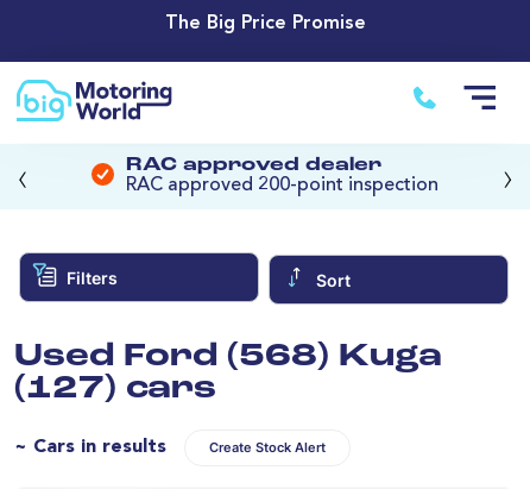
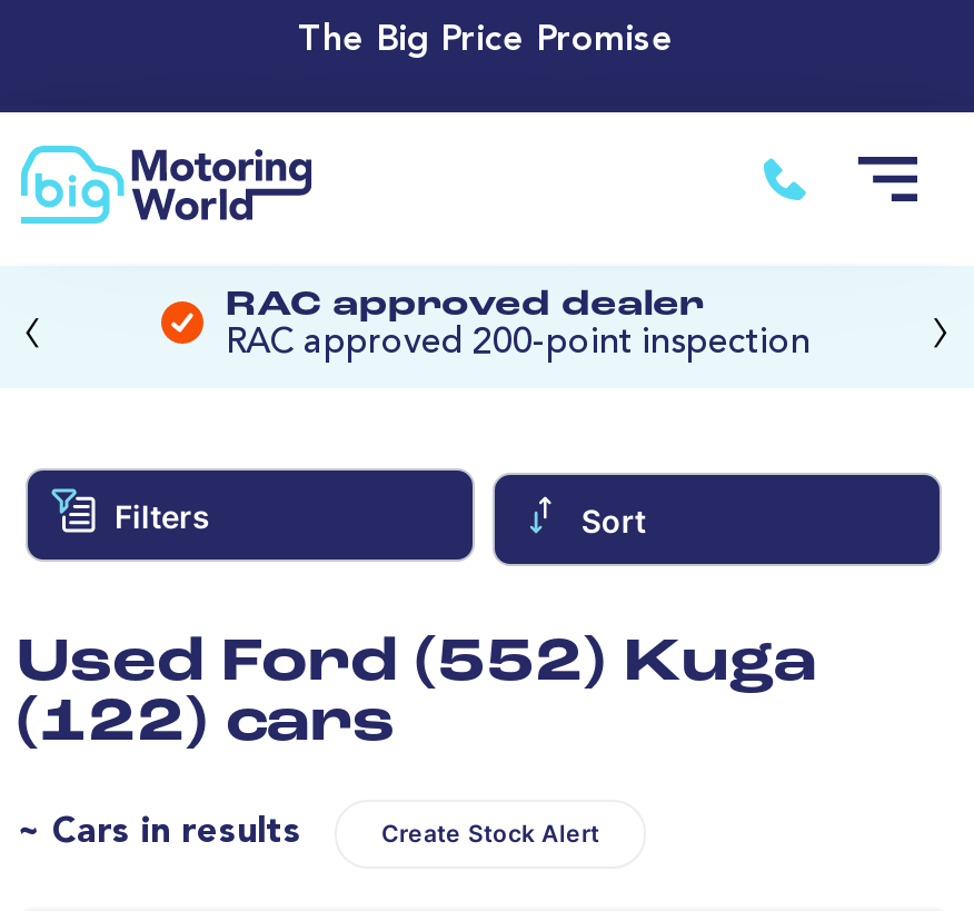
- Used Ford (568) Kuga
+ Used Ford (552) Kuga

- (127) cars
+ (122) cars
